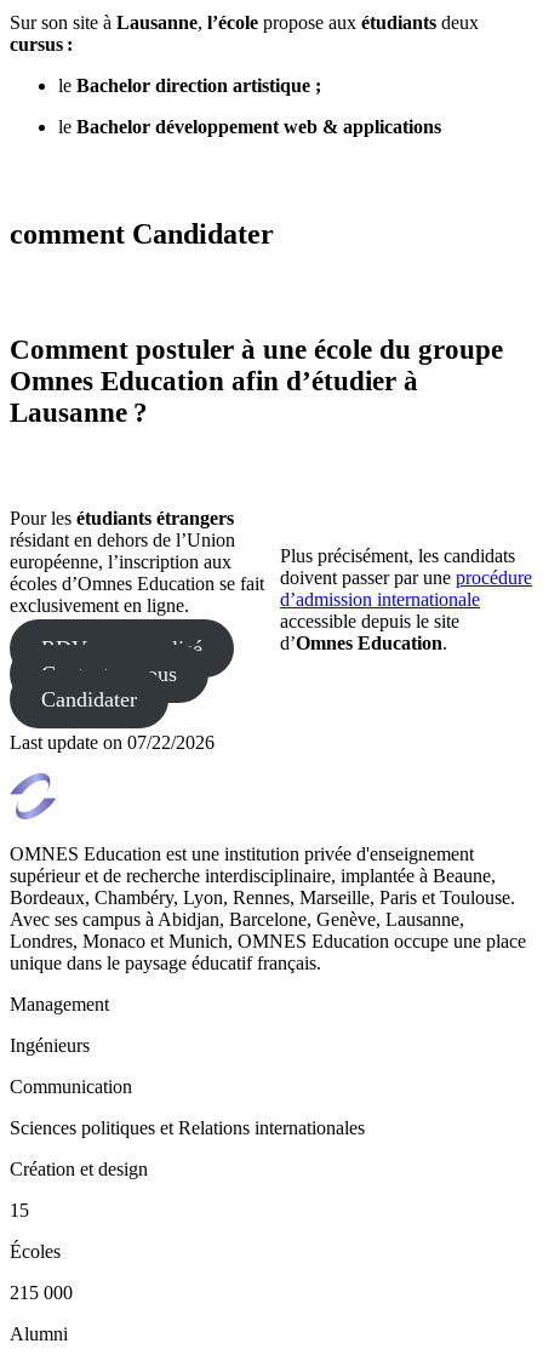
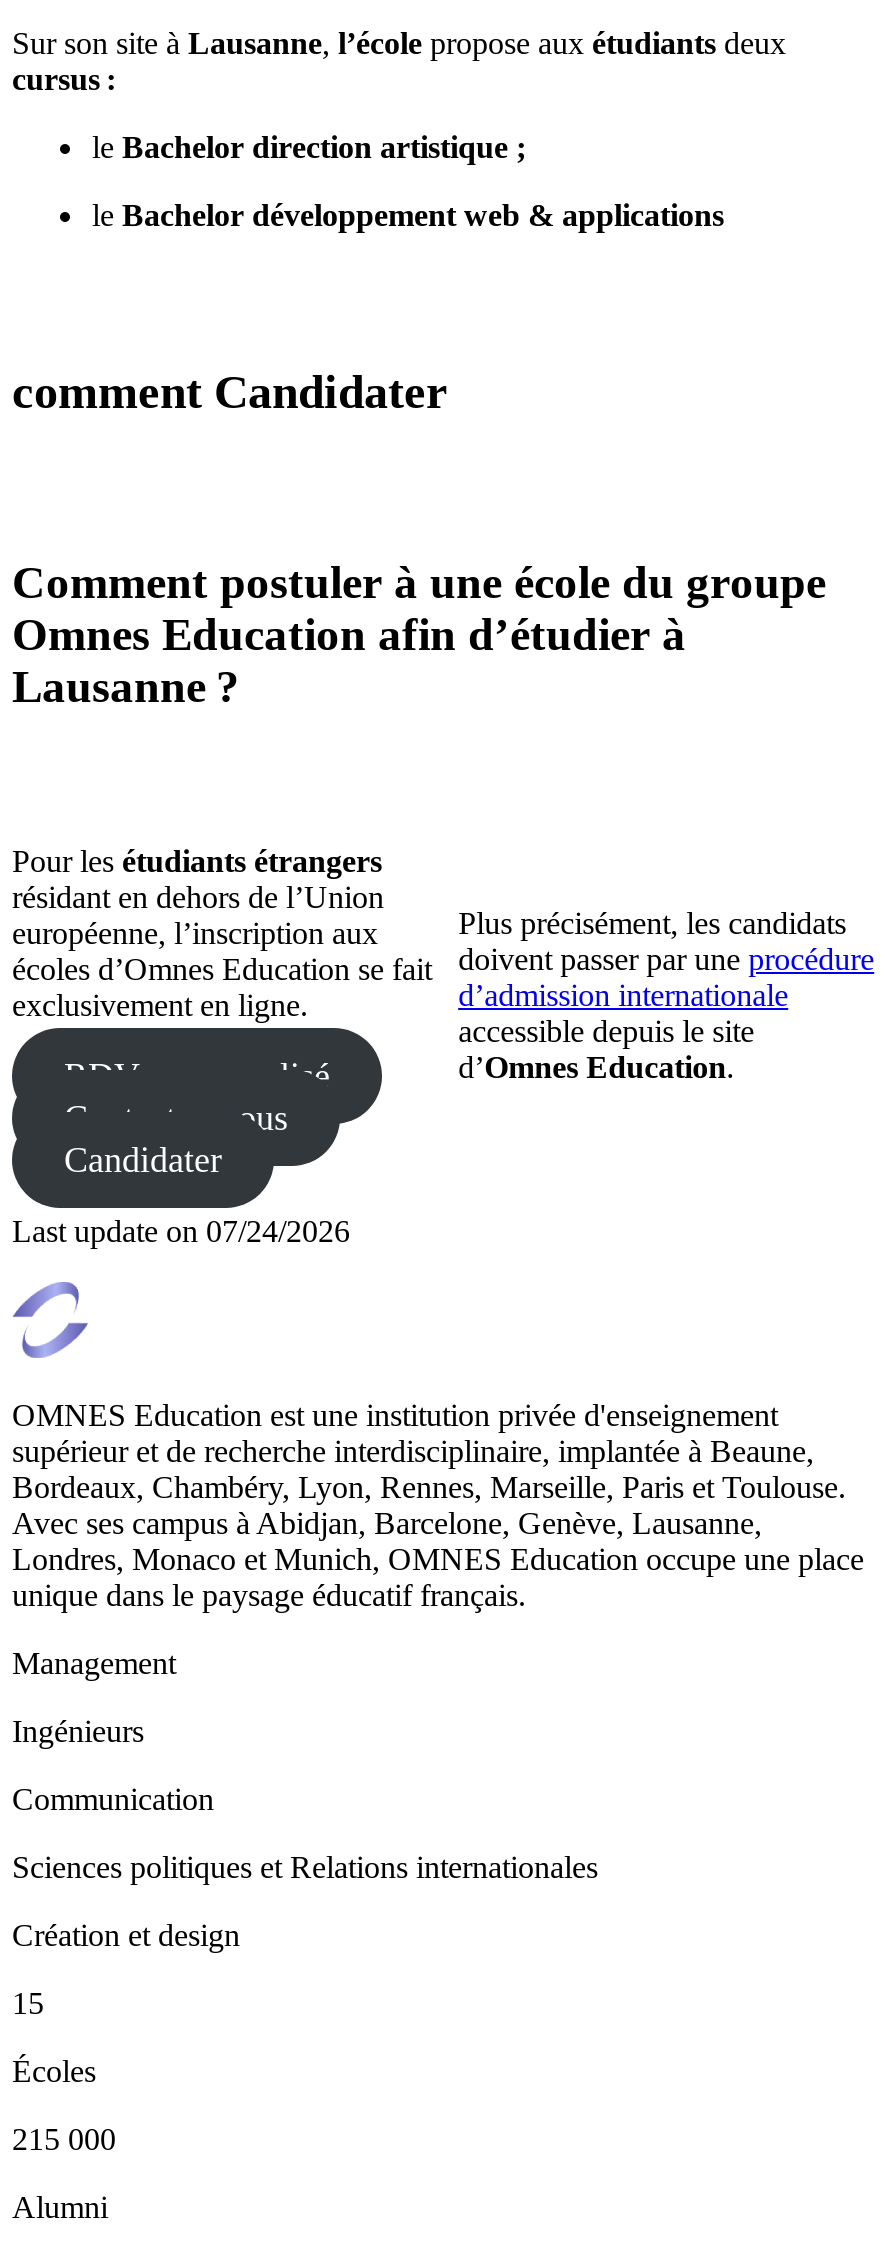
- Last update on 07/22/2026
+ Last update on 07/24/2026
